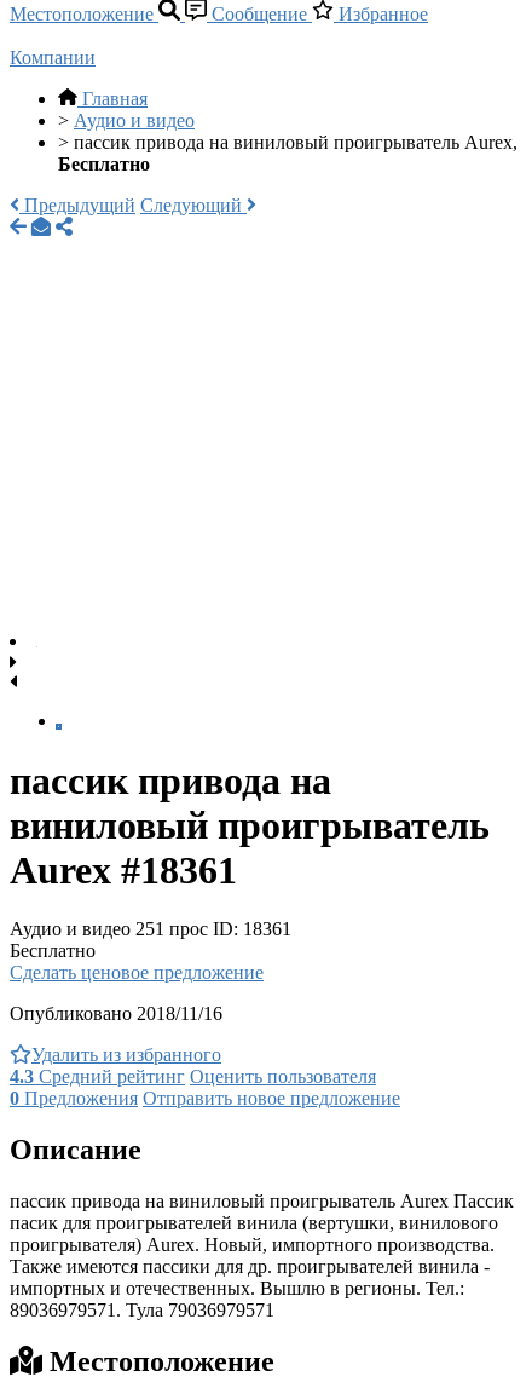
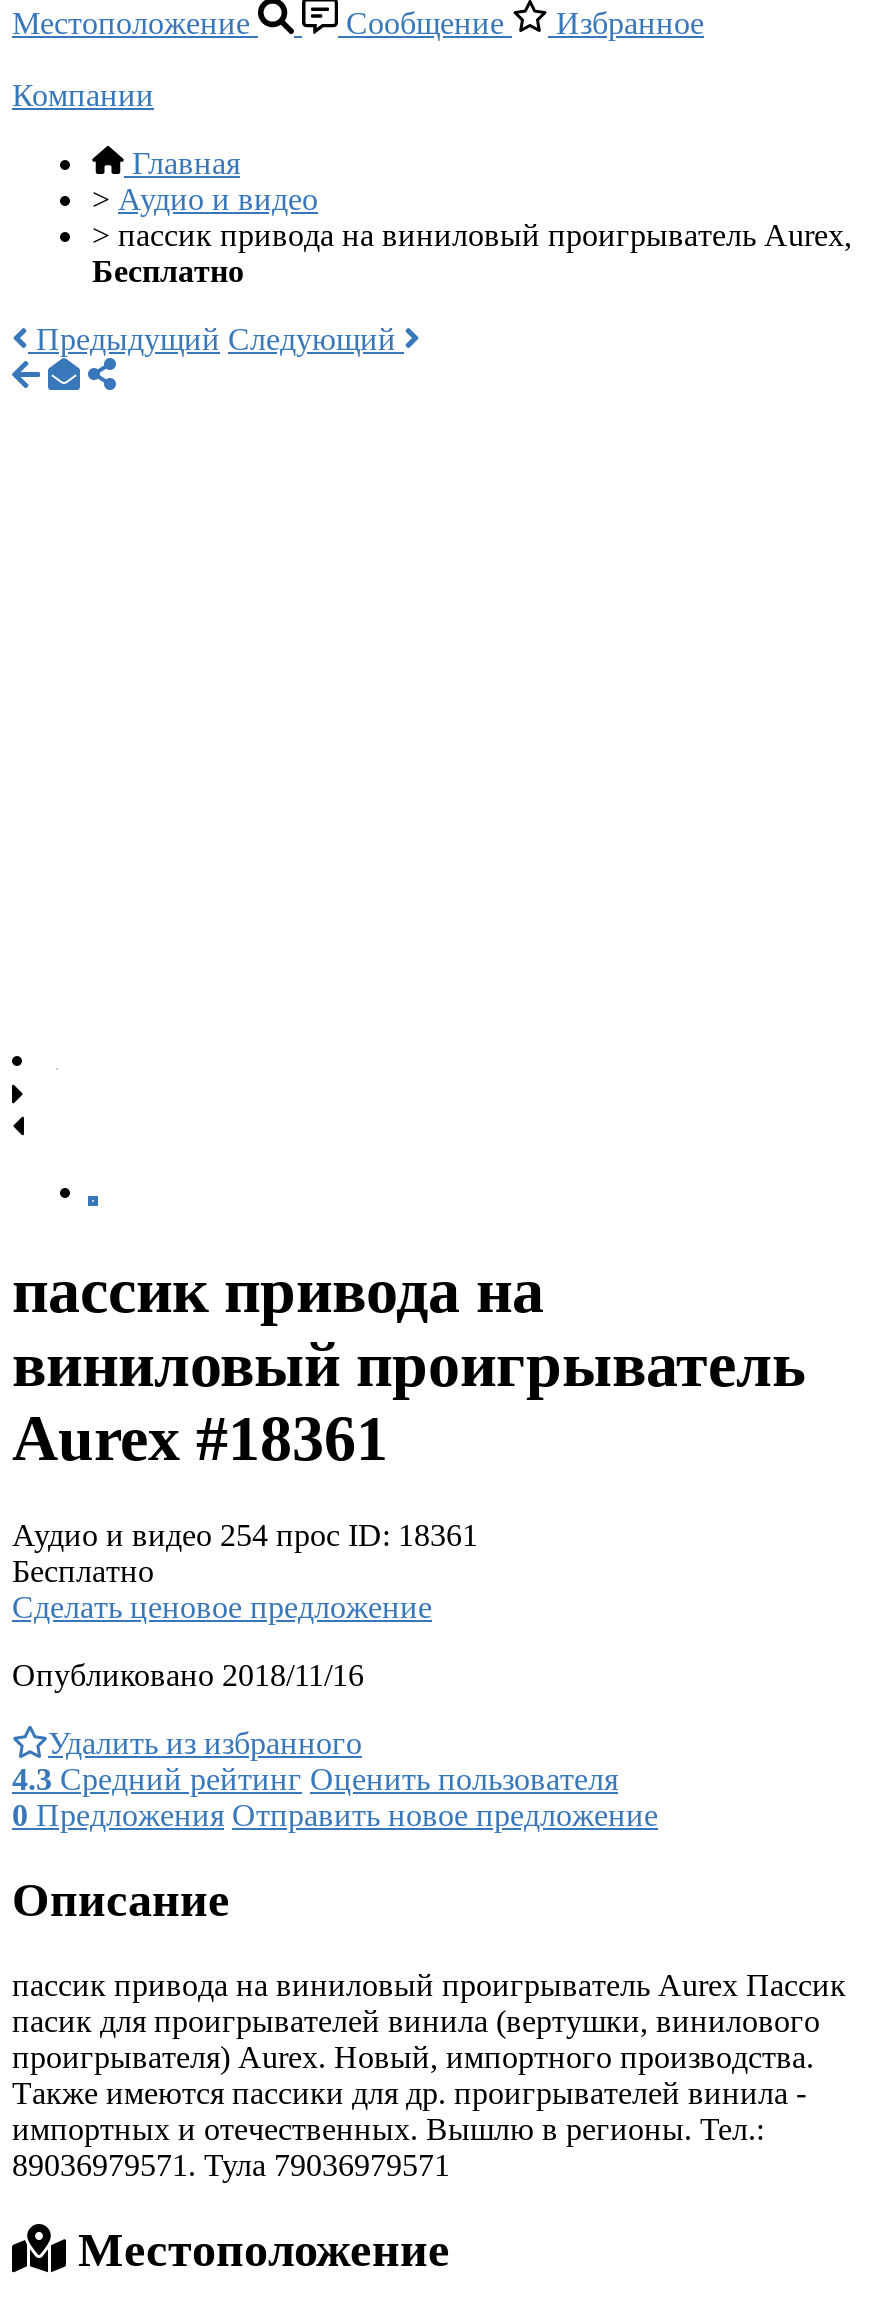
- Аудио и видео 251 прос ID: 18361
+ Аудио и видео 254 прос ID: 18361
